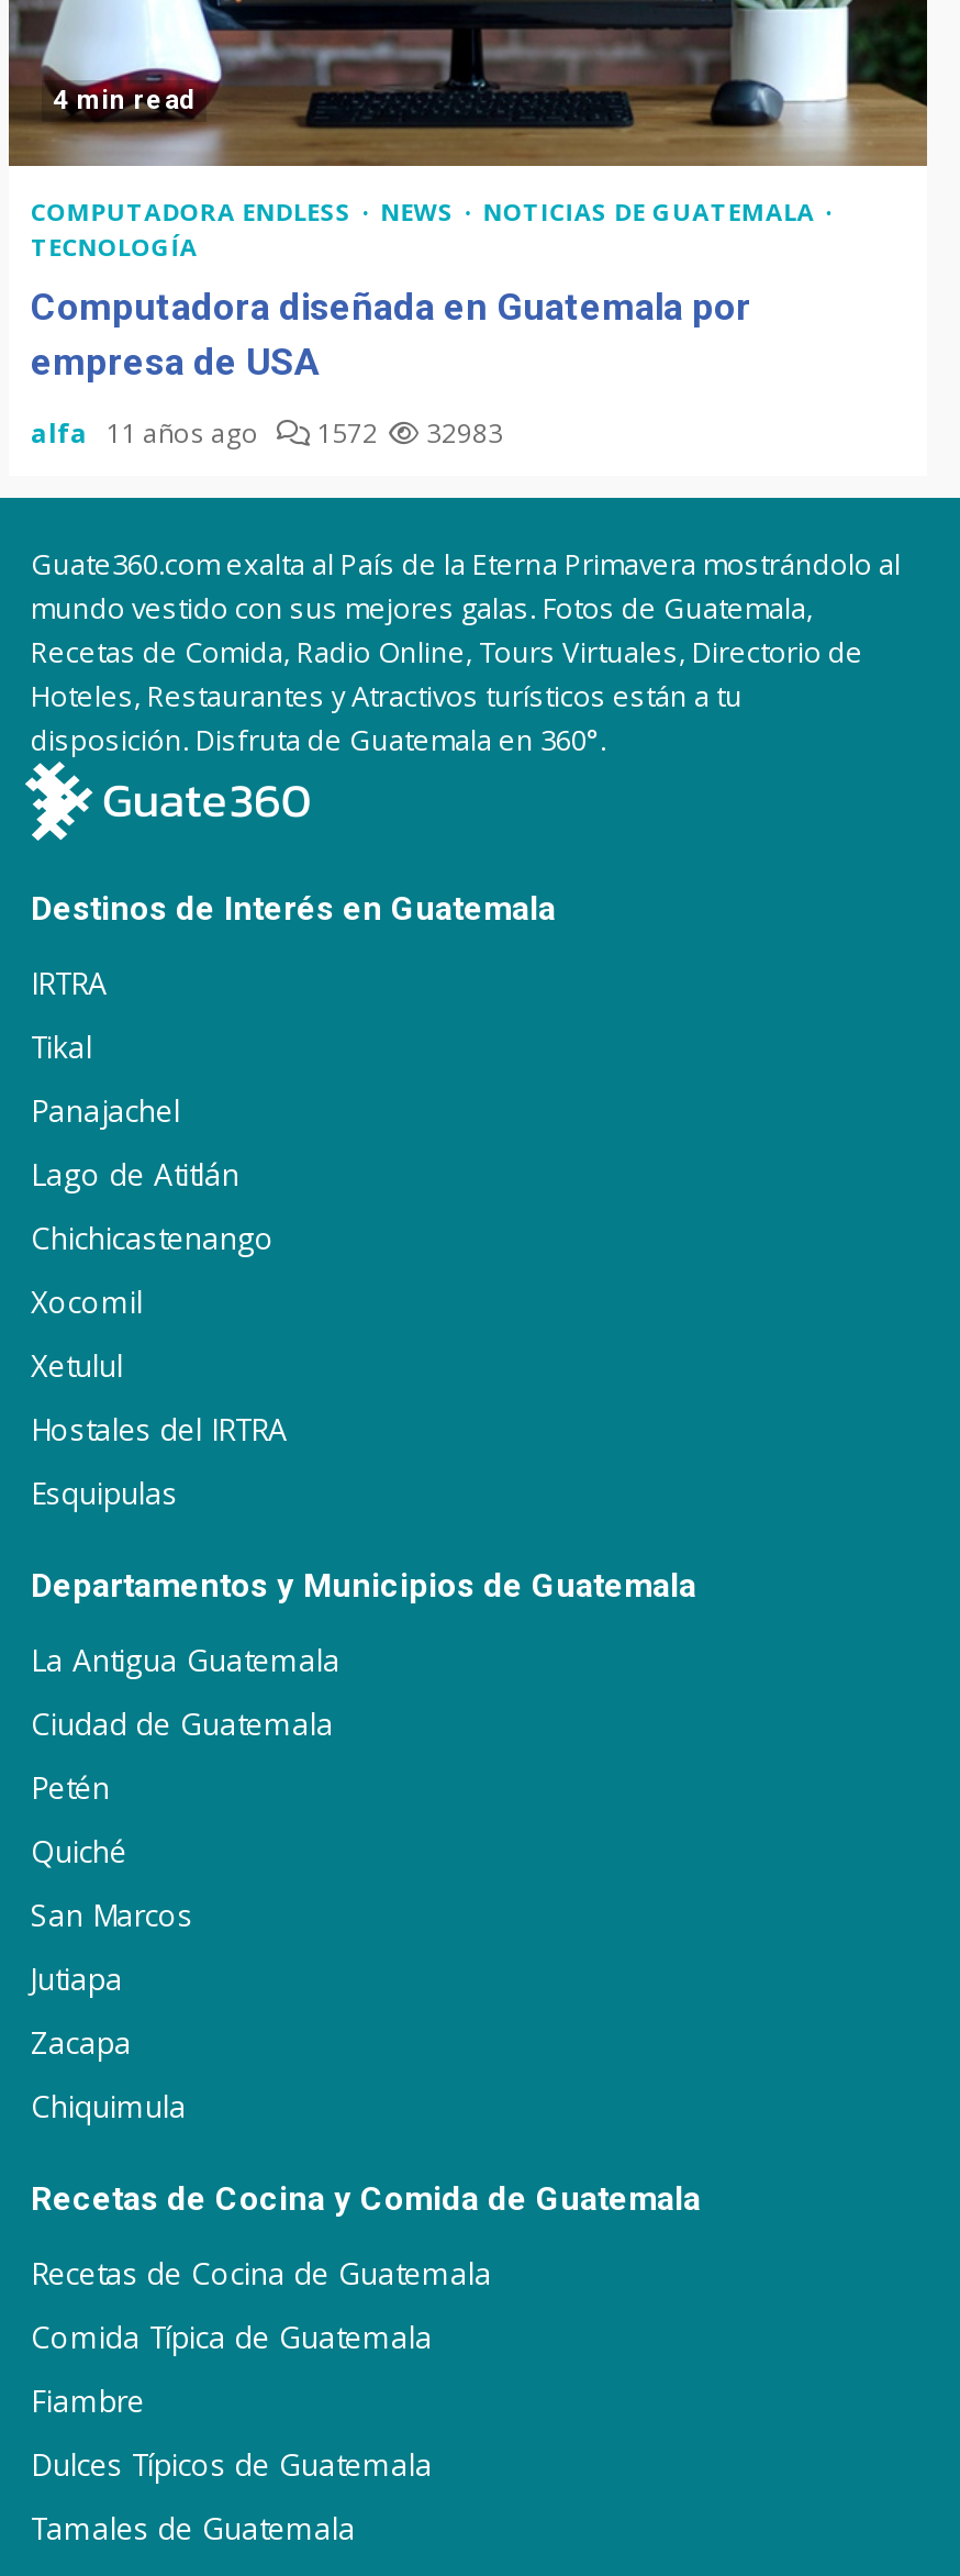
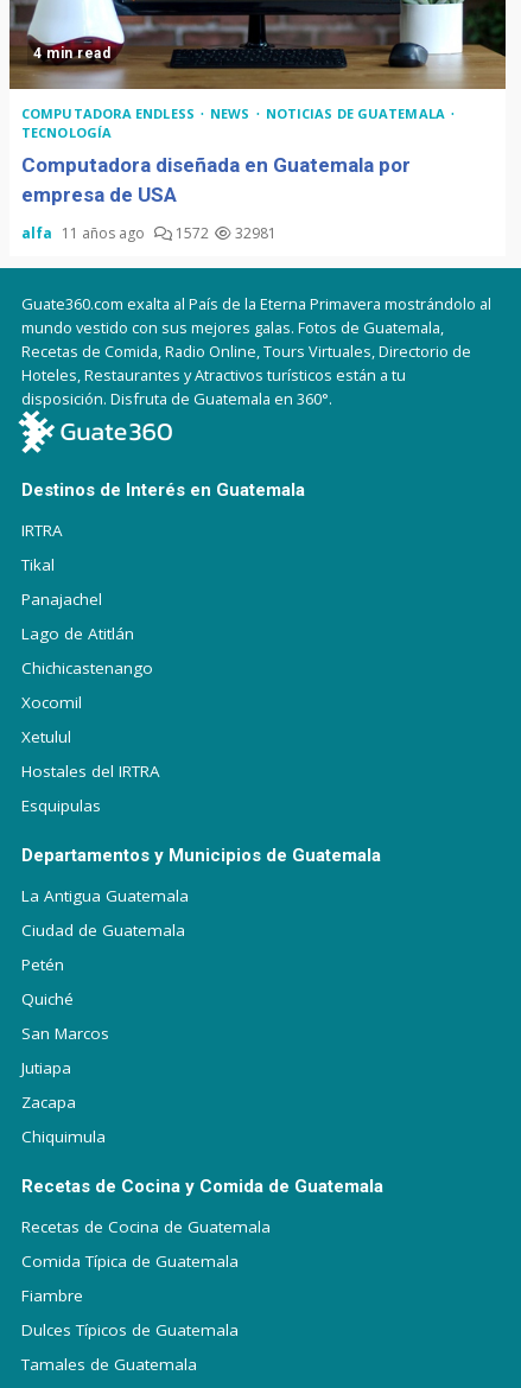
- alfa 11 años ago 1572 32983
+ alfa 11 años ago 1572 32981
